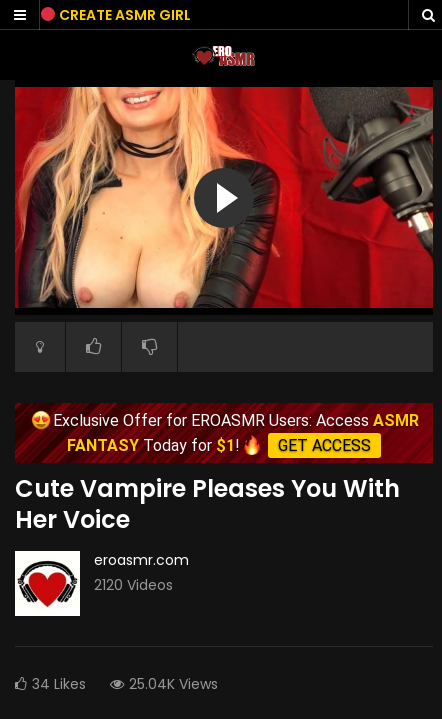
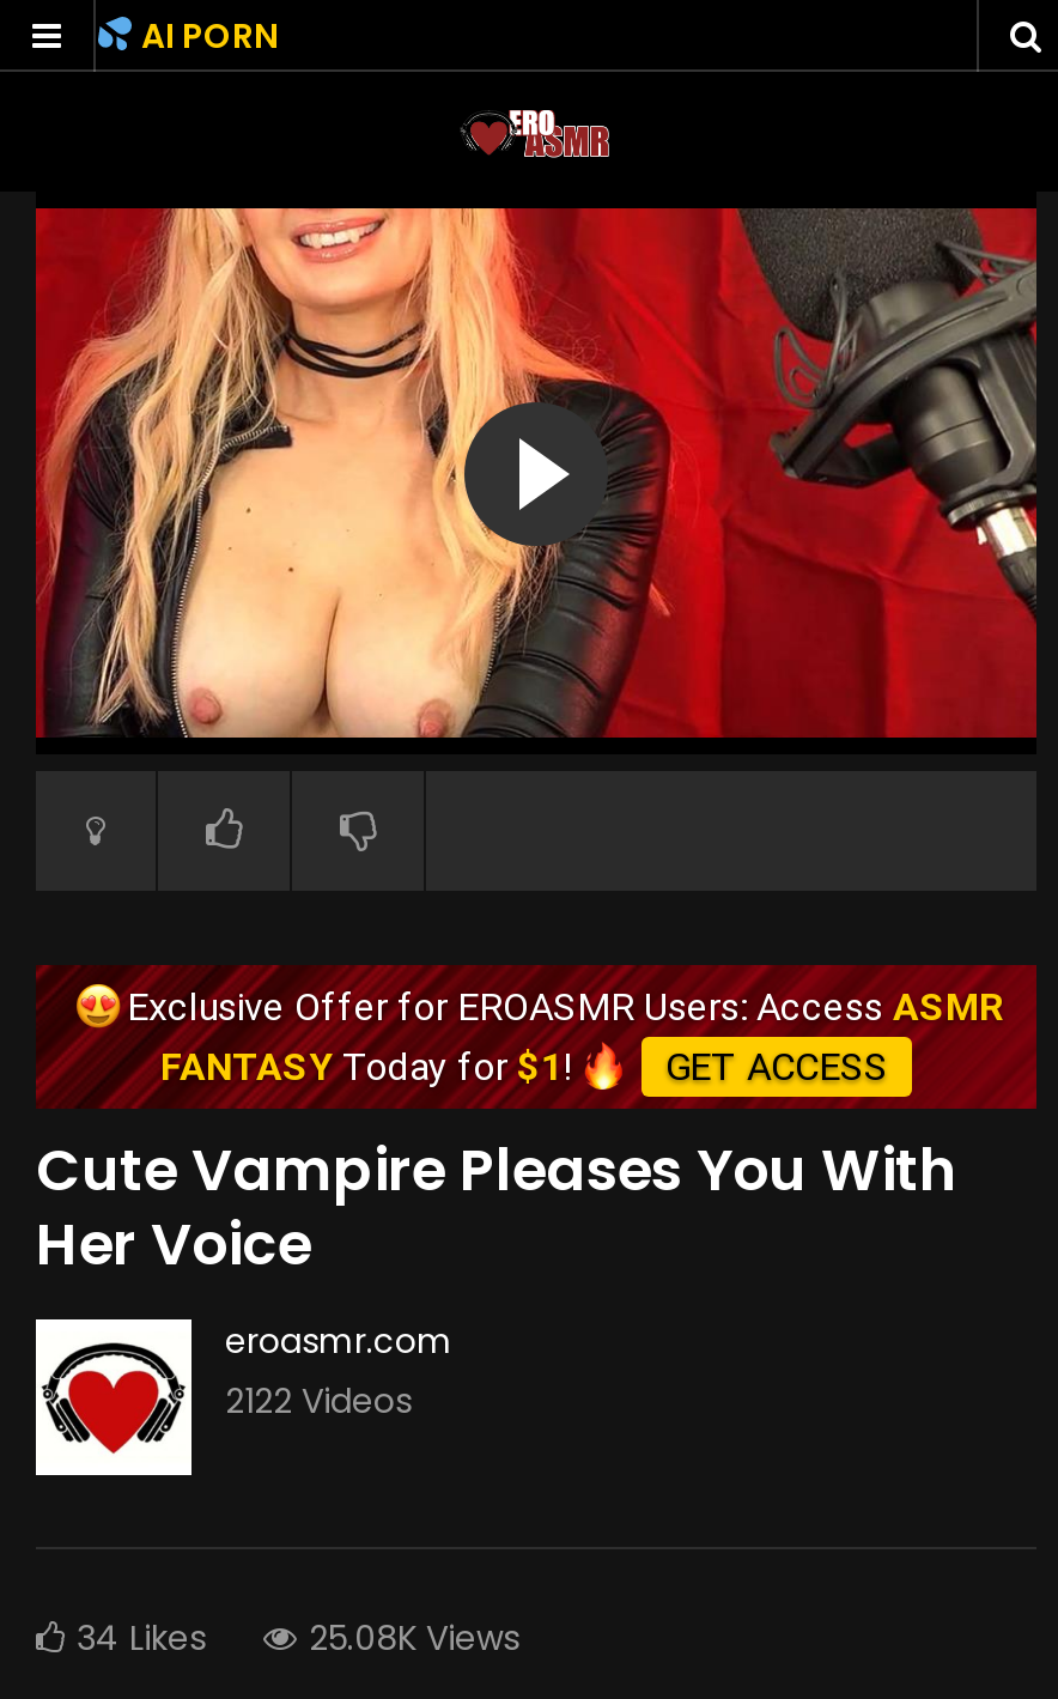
- CREATE ASMR GIRL
+ AI PORN

- 2120 Videos
+ 2122 Videos

- 25.04K Views
+ 25.08K Views
